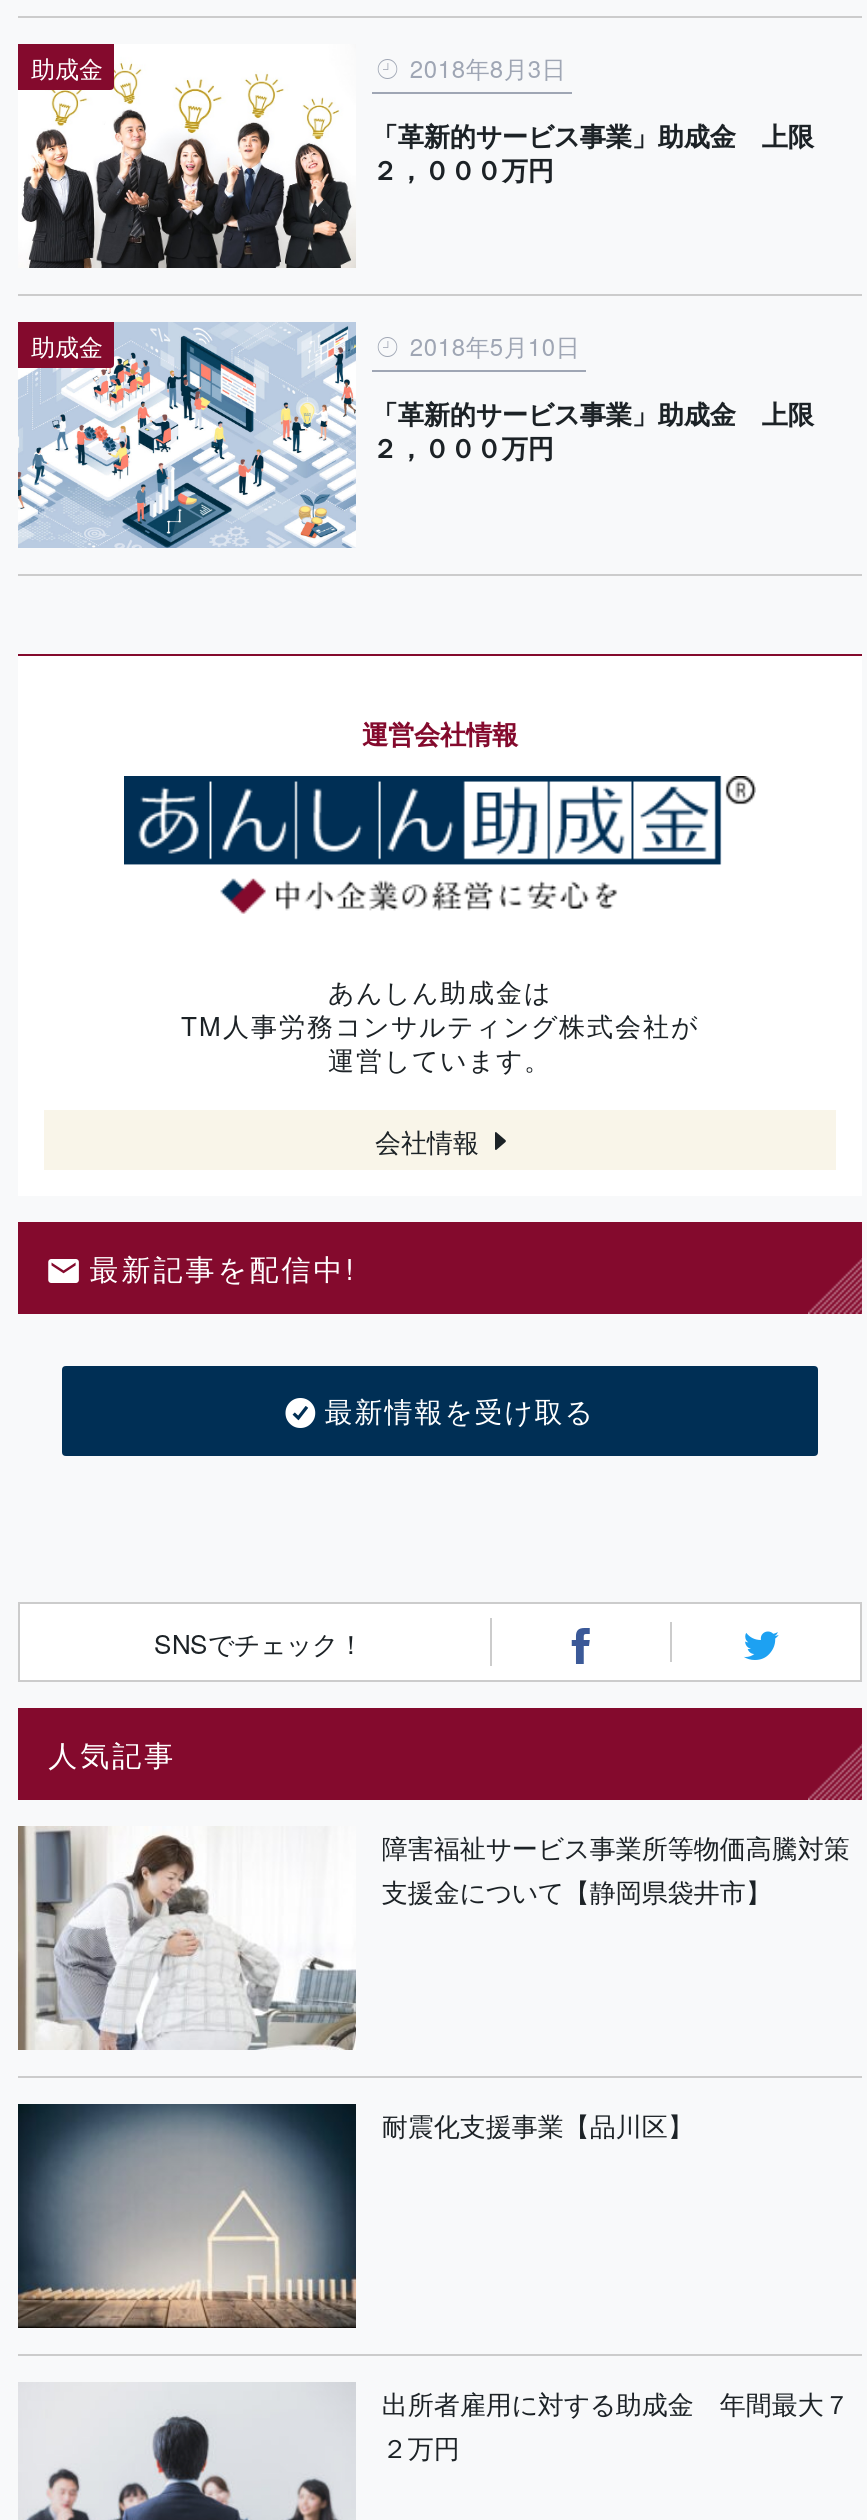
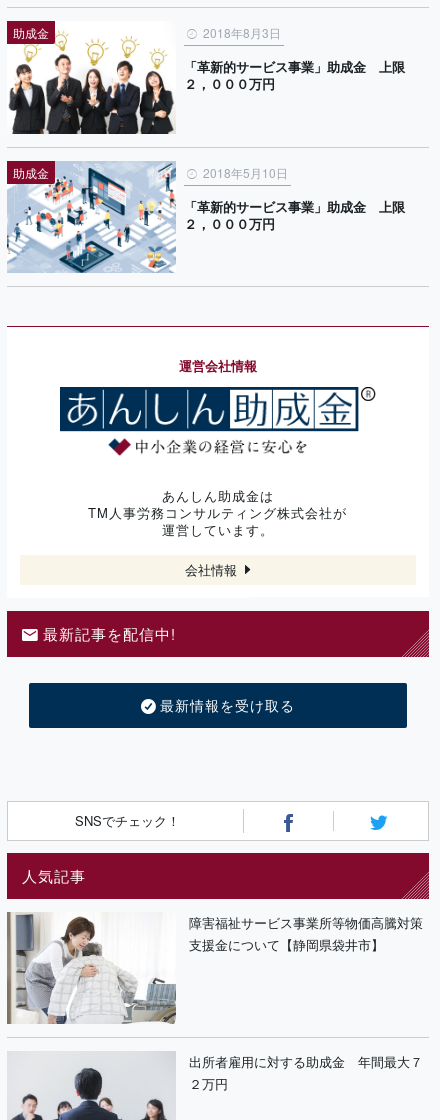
- [image]
- 耐震化支援事業【品川区】
